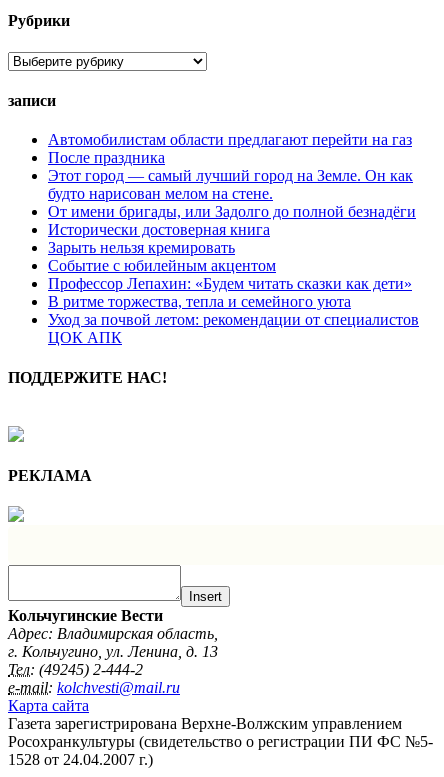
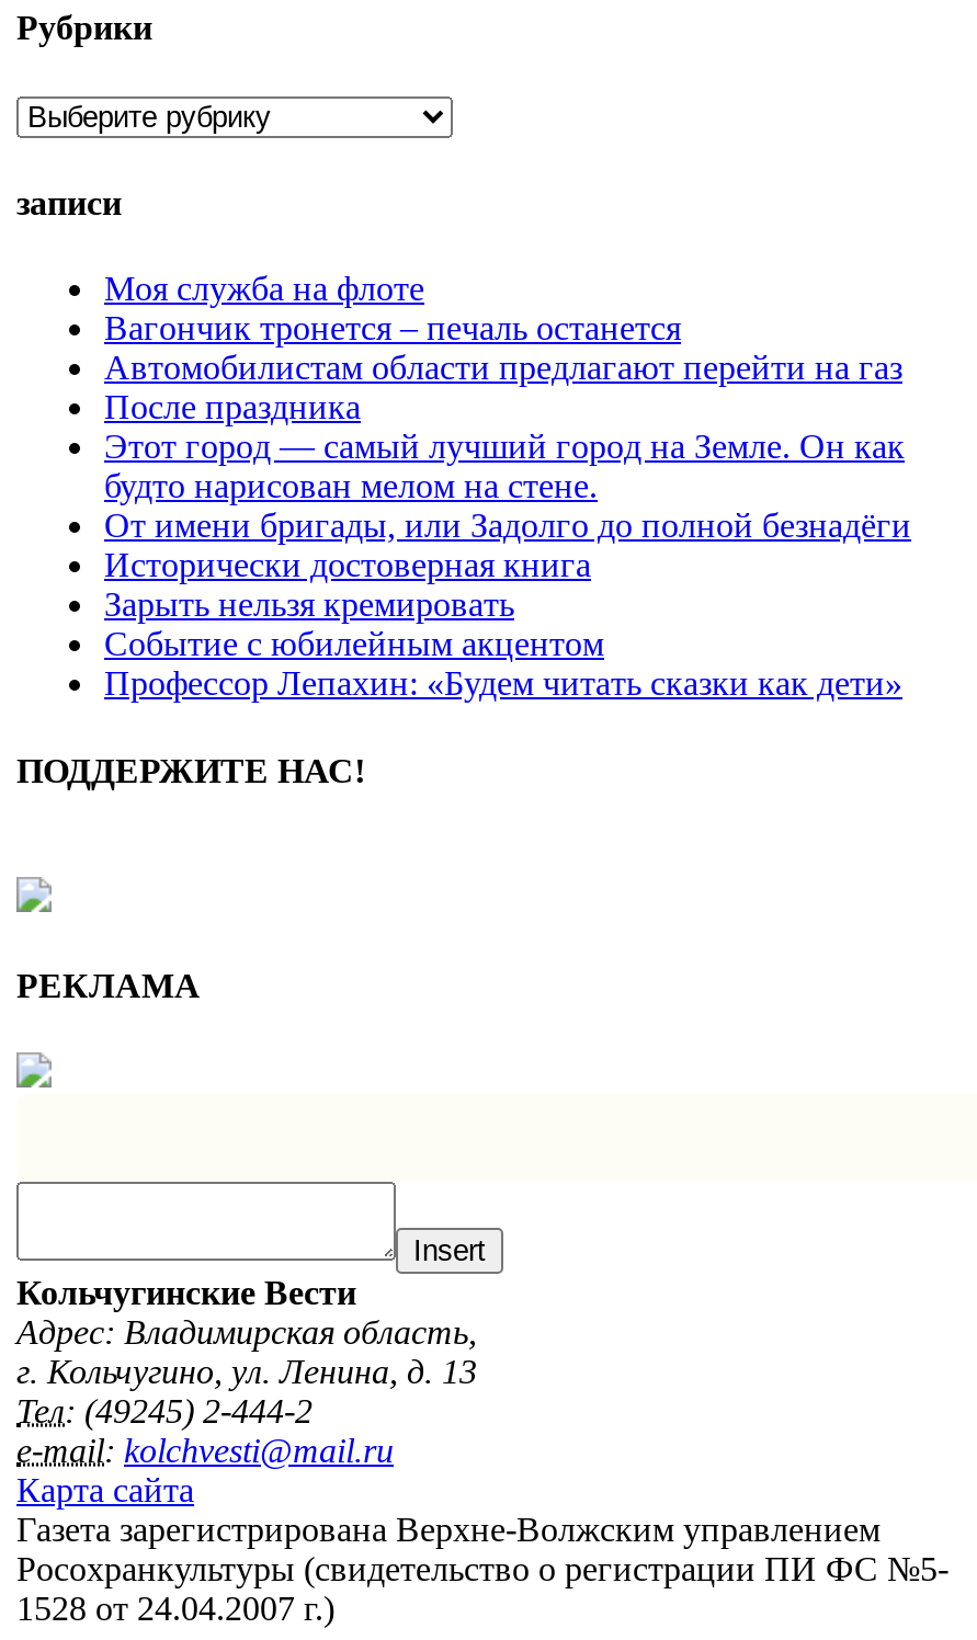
+ Моя служба на флоте
+ Вагончик тронется – печаль останется

moved down: Автомобилистам области предлагают перейти на газ | После праздника | Этот город — самый лучший город на Земле. Он как | ... | Событие с юбилейным акцентом | Профессор Лепахин: «Будем читать сказки как дети»

- В ритме торжества, тепла и семейного уюта
- Уход за почвой летом: рекомендации от специалистов
- ЦОК АПК
